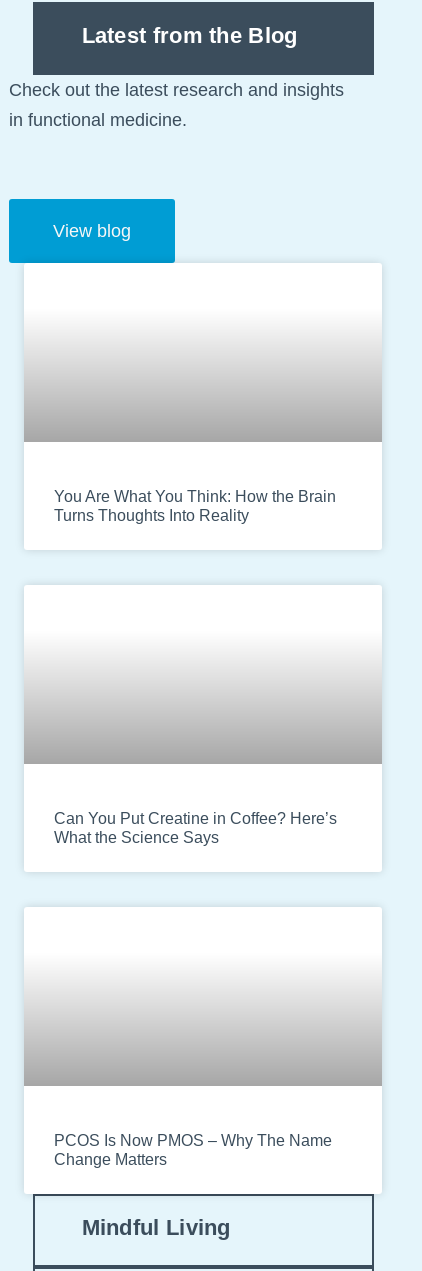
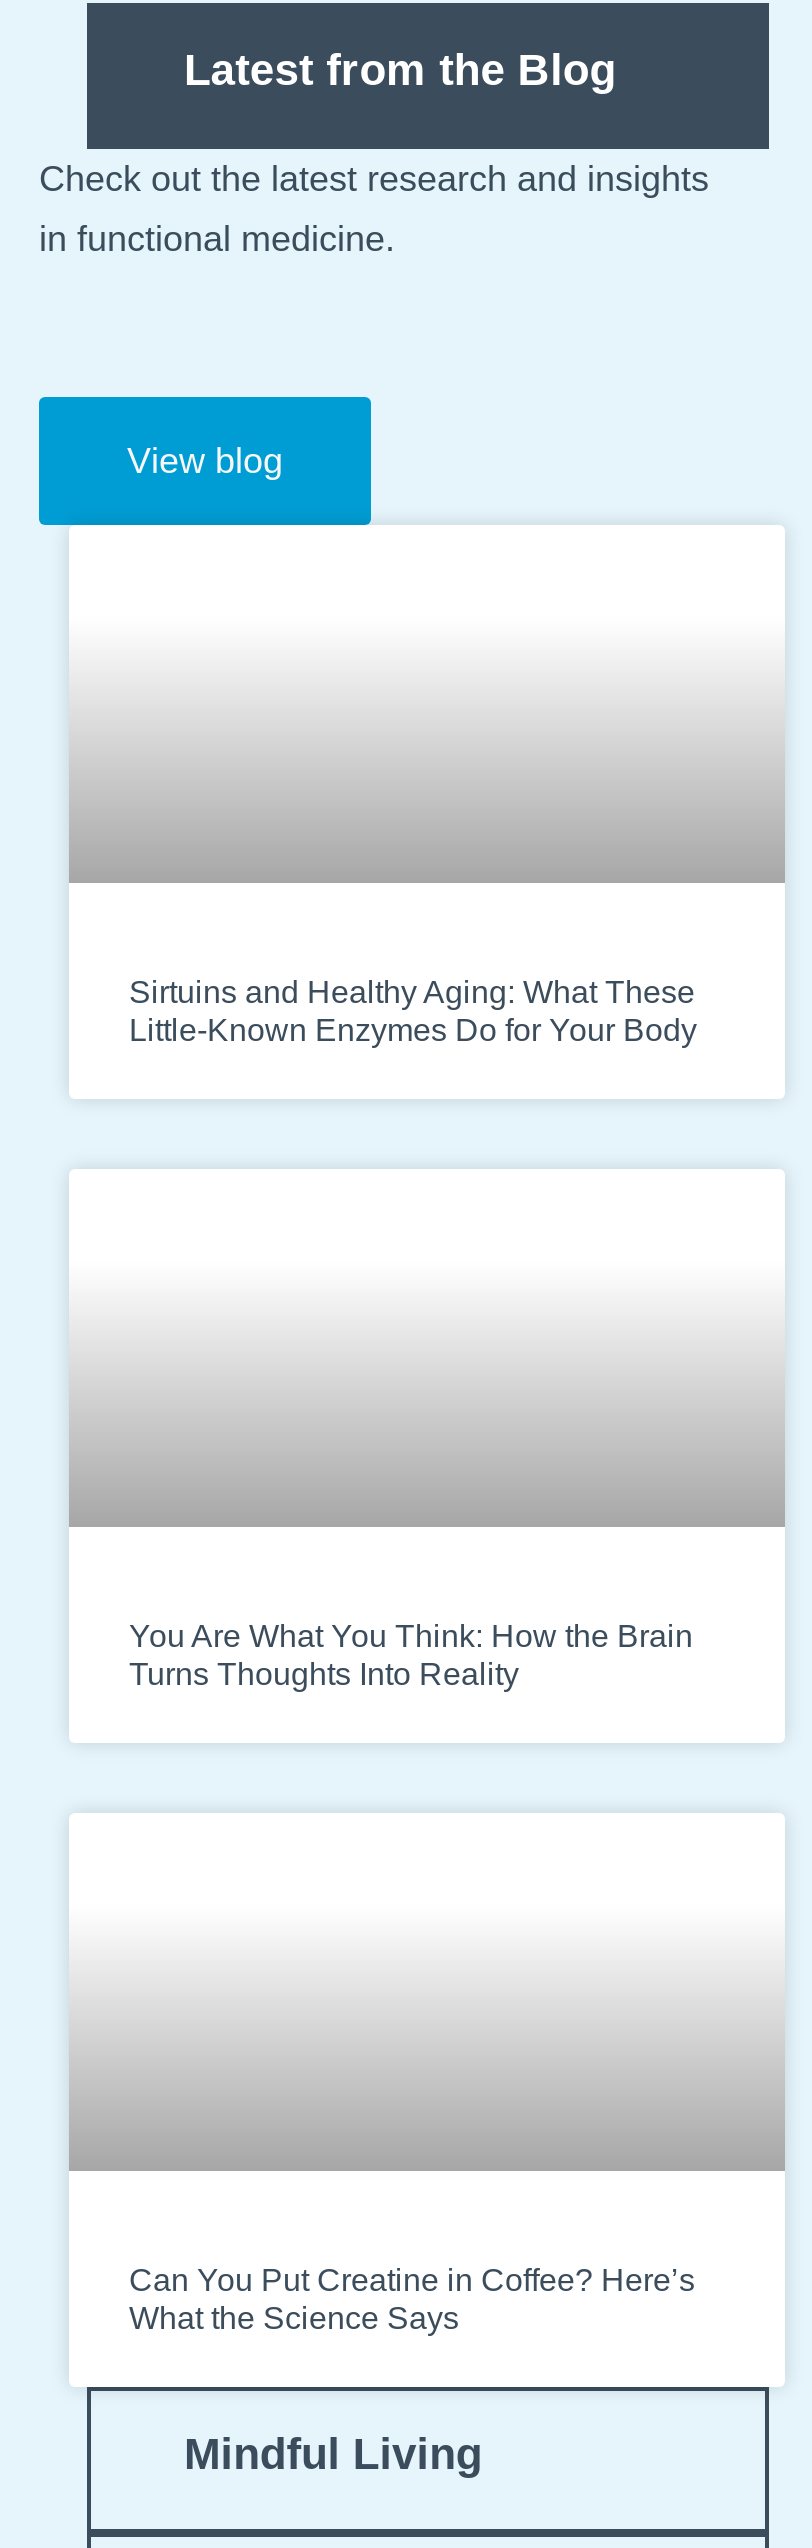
+ Sirtuins and Healthy Aging: What These
+ Little-Known Enzymes Do for Your Body

moved down: You Are What You Think: How the Brain | Turns Thoughts Into Reality | Can You Put Creatine in Coffee? Here’s | What the Science Says

- PCOS Is Now PMOS – Why The Name
- Change Matters
